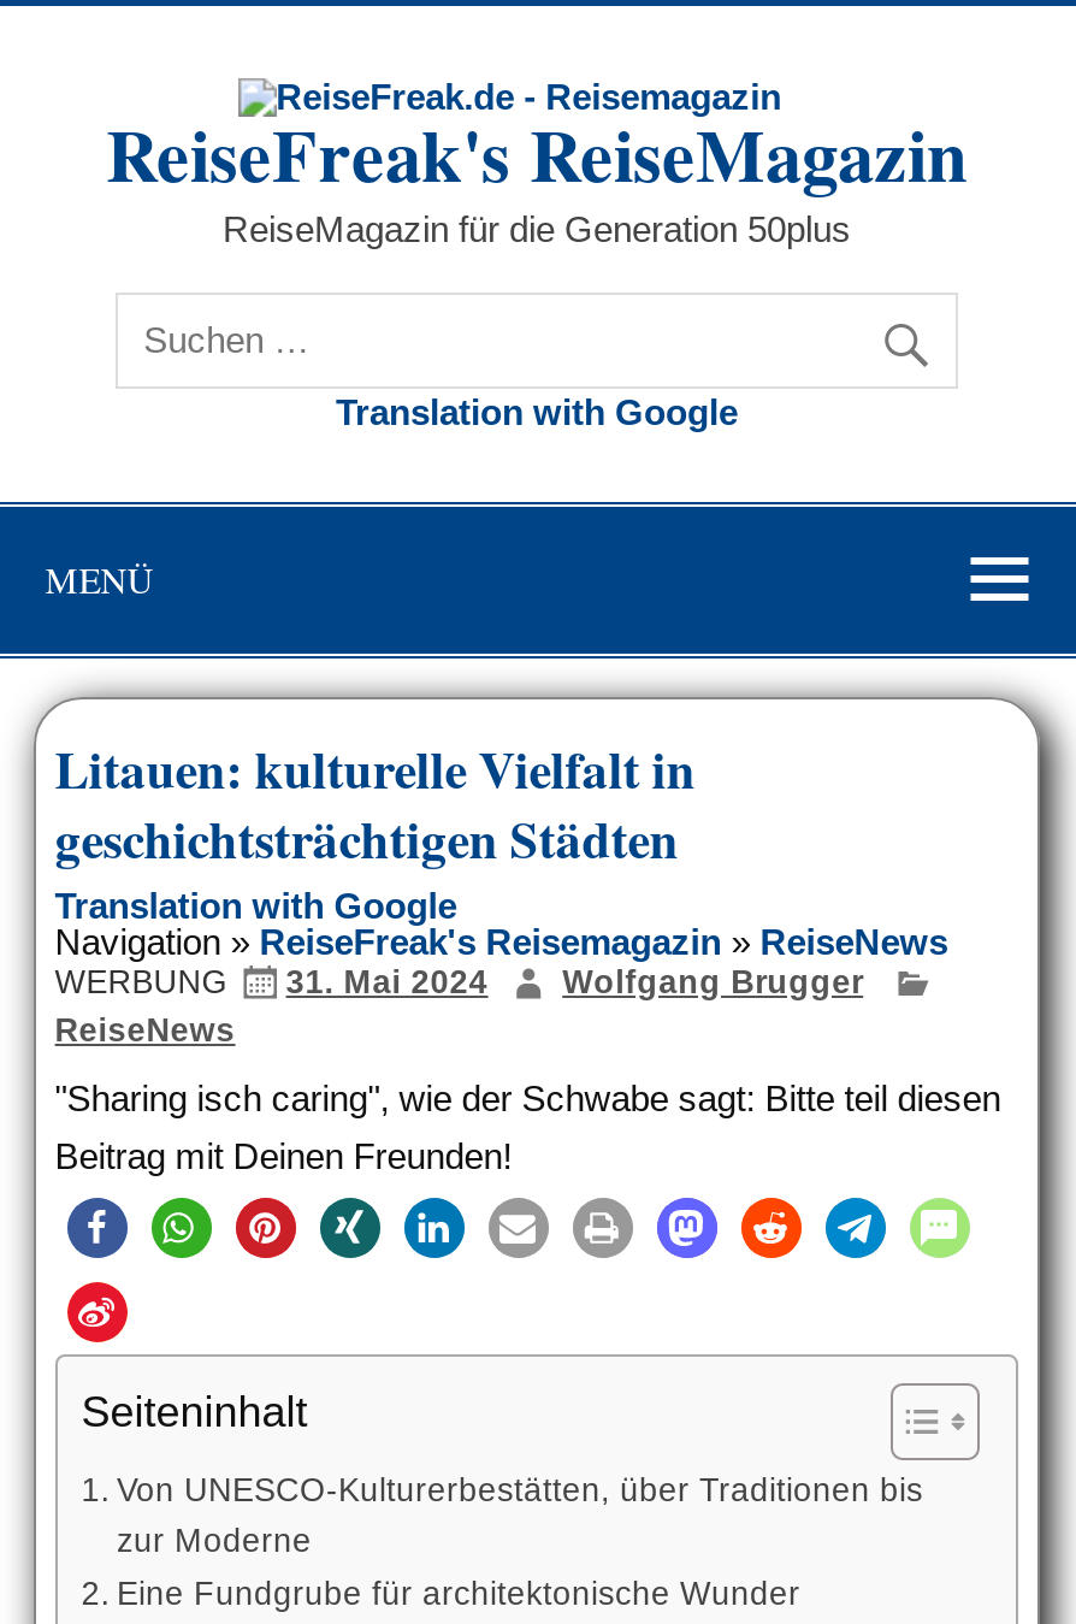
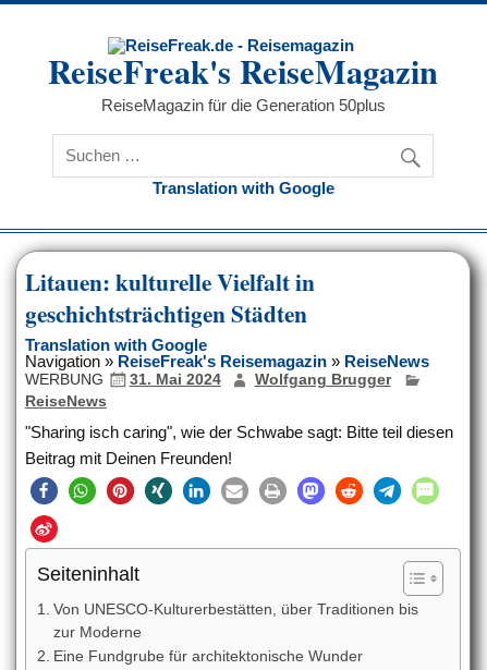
- MENÜ
